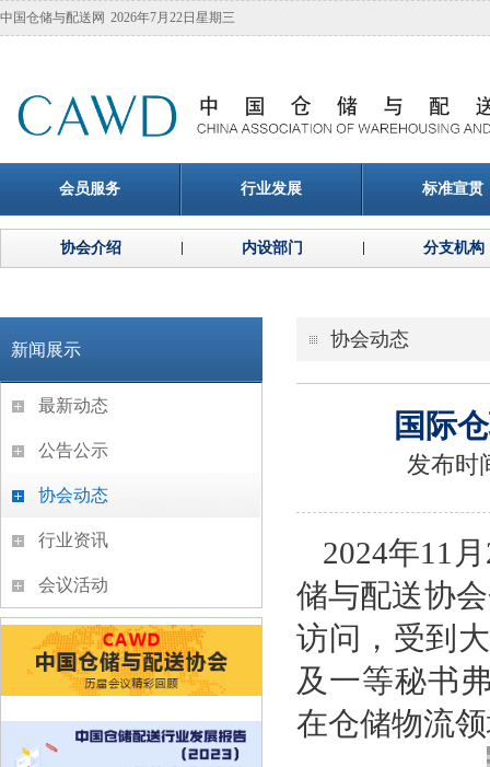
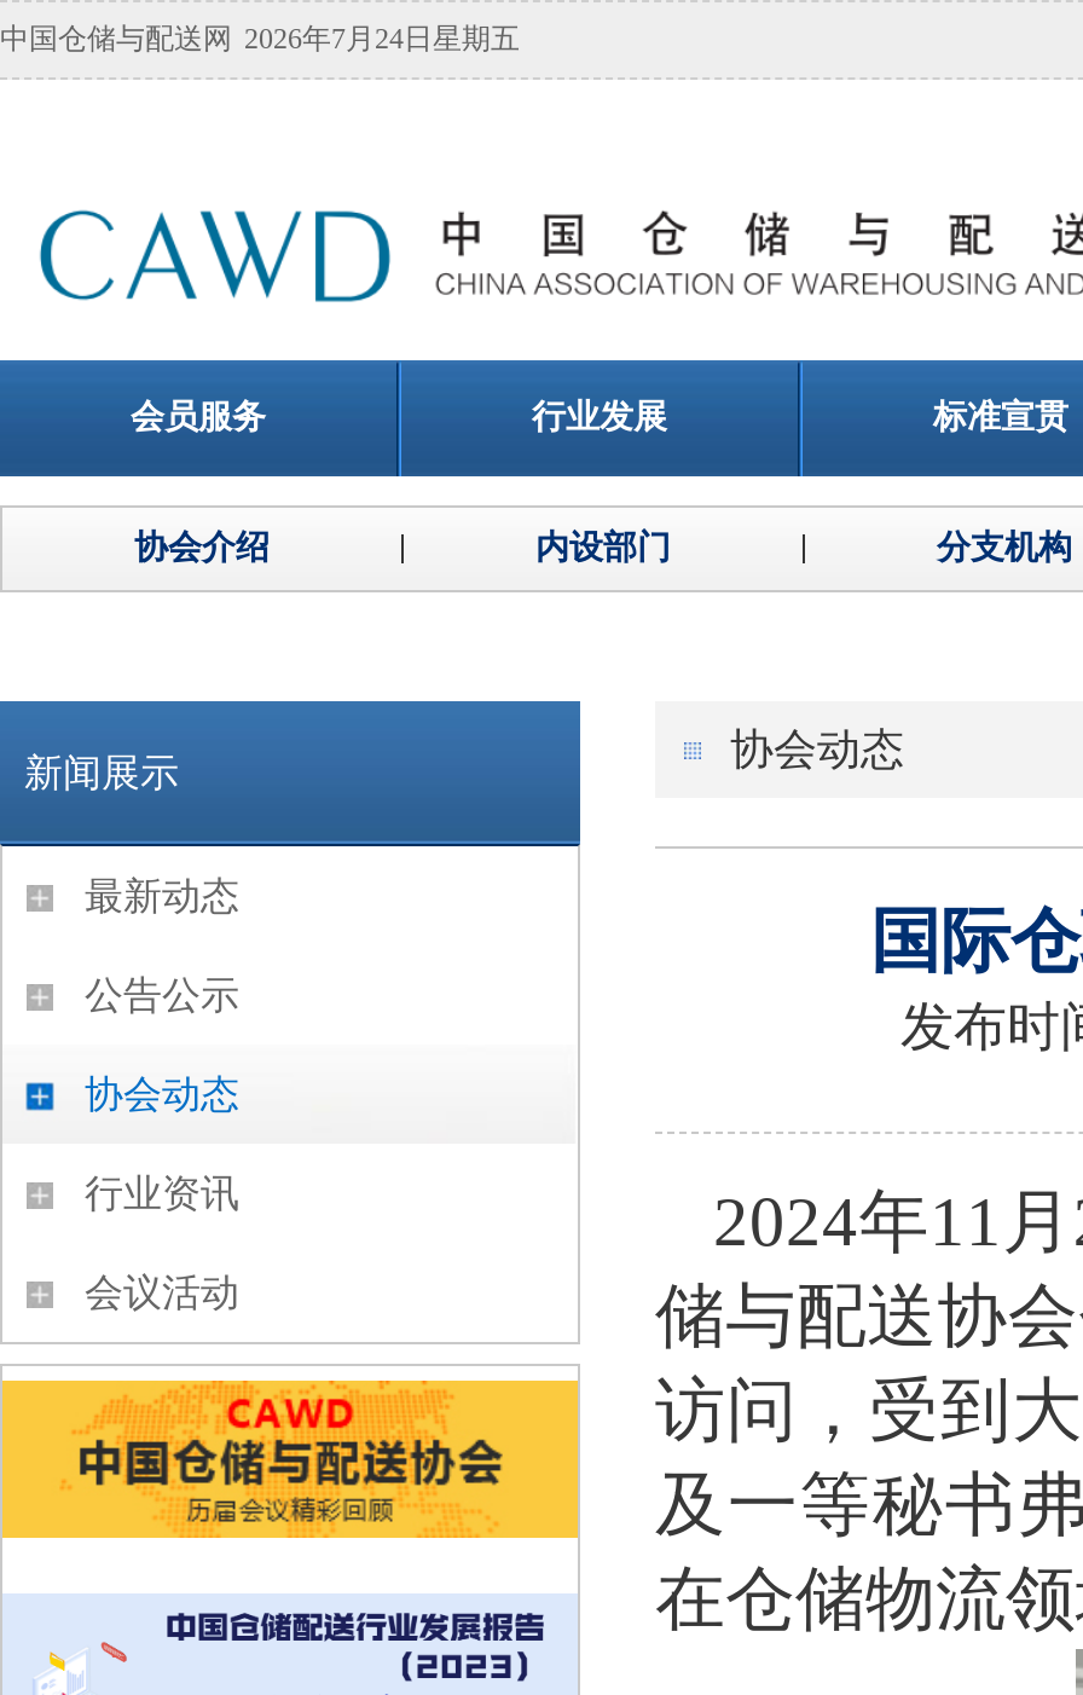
- 中国仓储与配送网 2026年7月22日星期三
+ 中国仓储与配送网 2026年7月24日星期五
